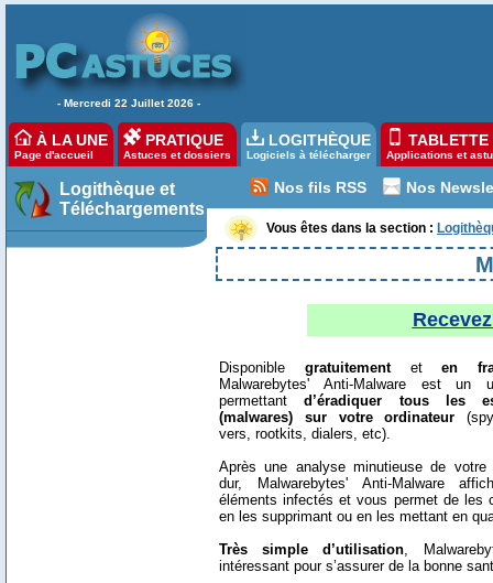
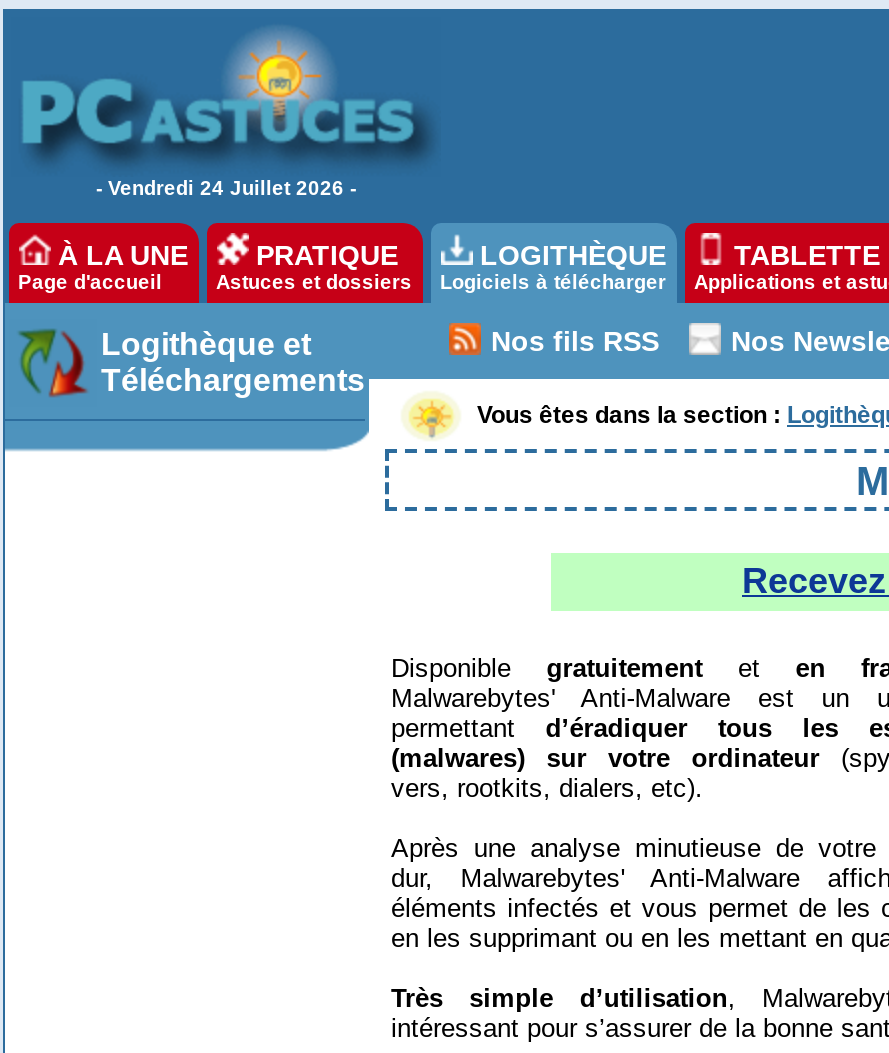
- - Mercredi 22 Juillet 2026 -
+ - Vendredi 24 Juillet 2026 -
